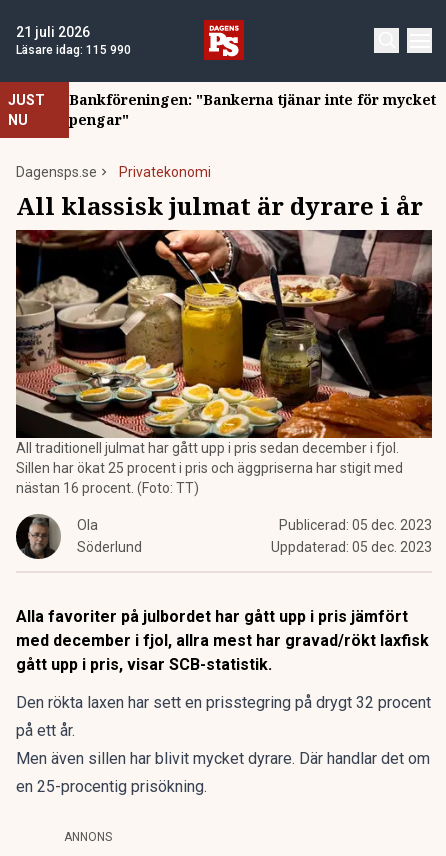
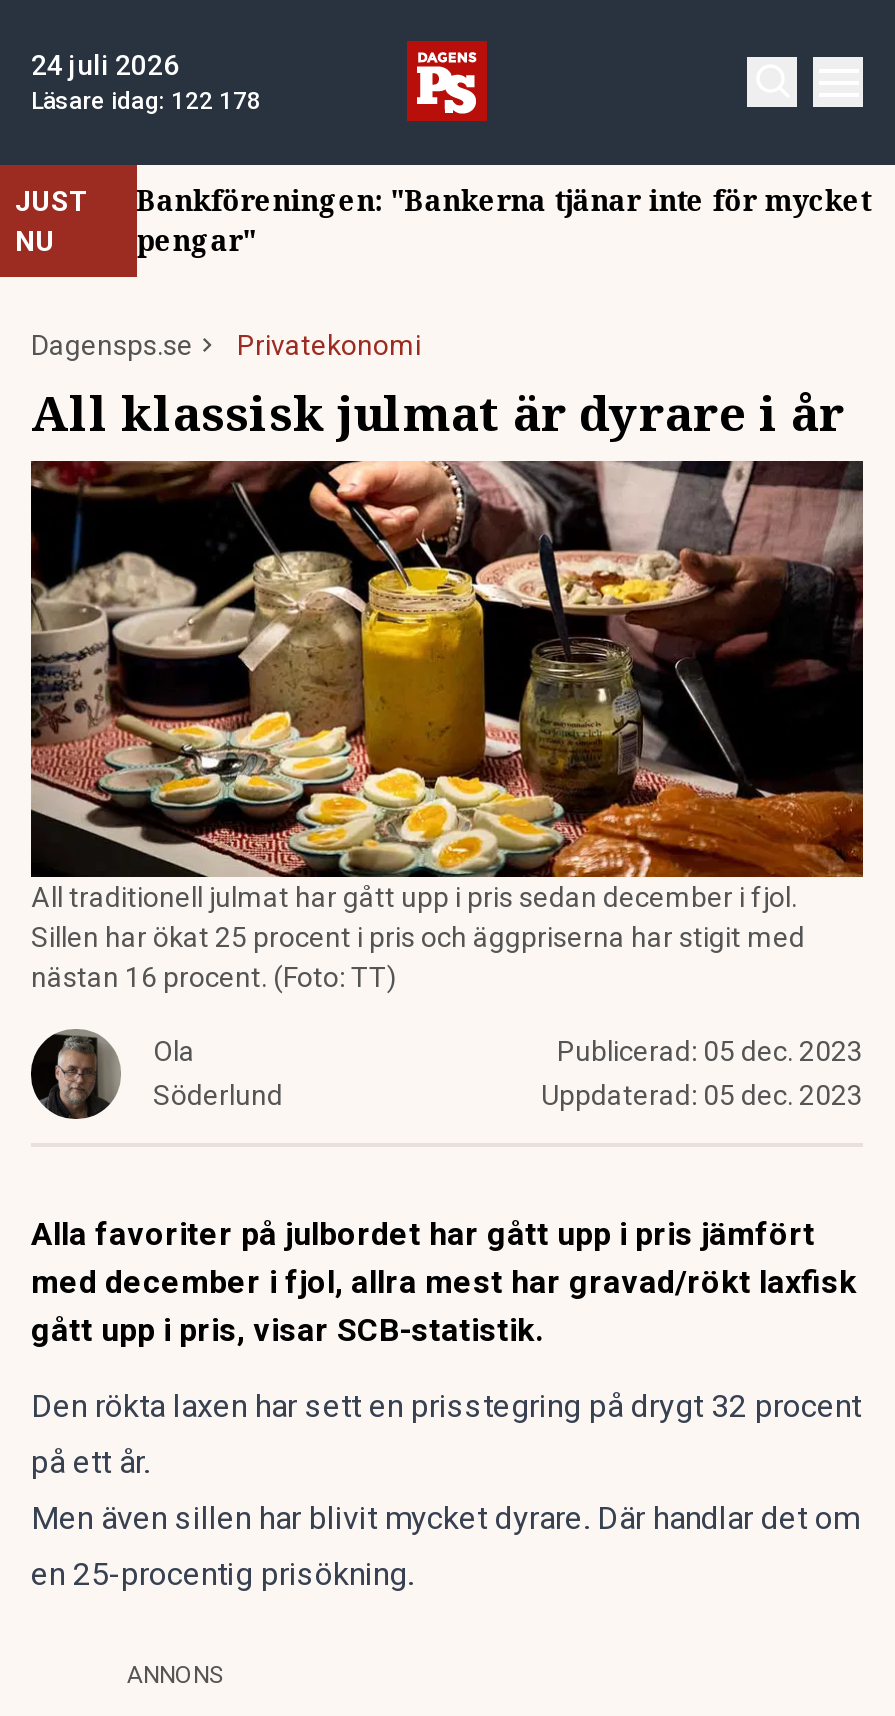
- 21 juli 2026
+ 24 juli 2026

- Läsare idag: 115 990
+ Läsare idag: 122 178
